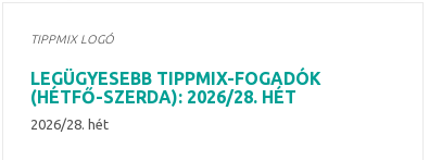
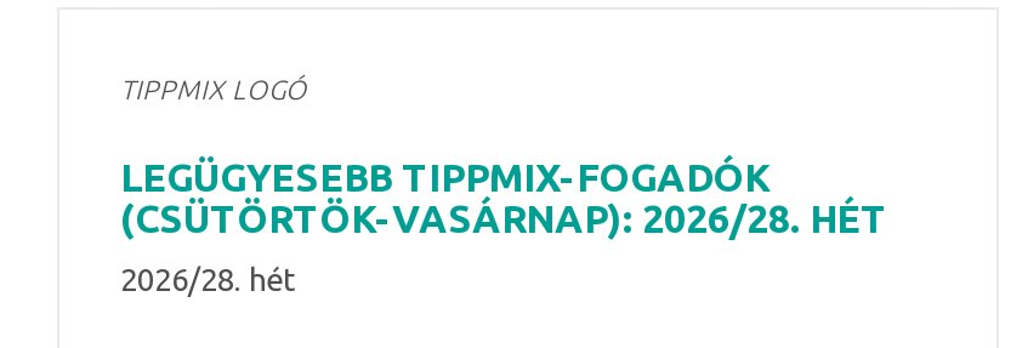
- (HÉTFŐ-SZERDA): 2026/28. HÉT
+ (CSÜTÖRTÖK-VASÁRNAP): 2026/28. HÉT
